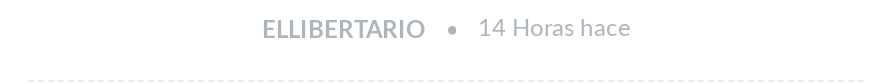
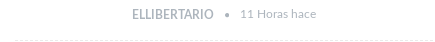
- ELLIBERTARIO 14 Horas hace
+ ELLIBERTARIO 11 Horas hace
